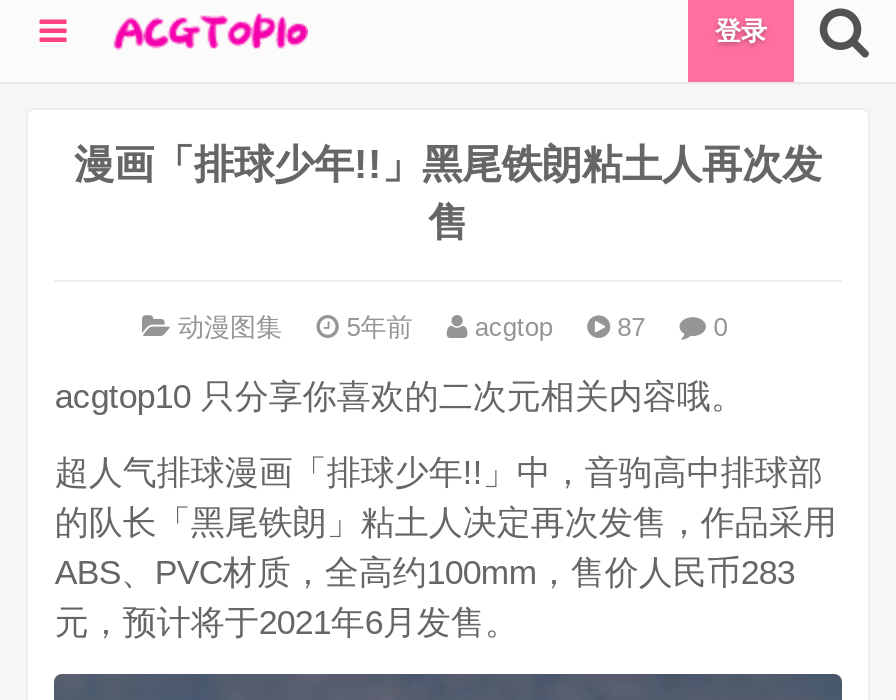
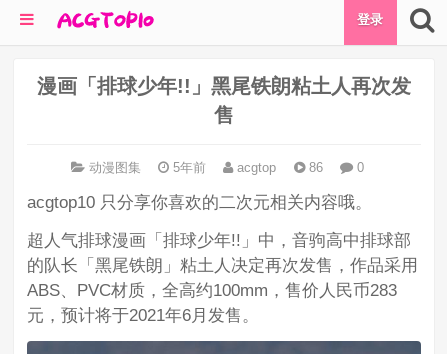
- 87
+ 86
